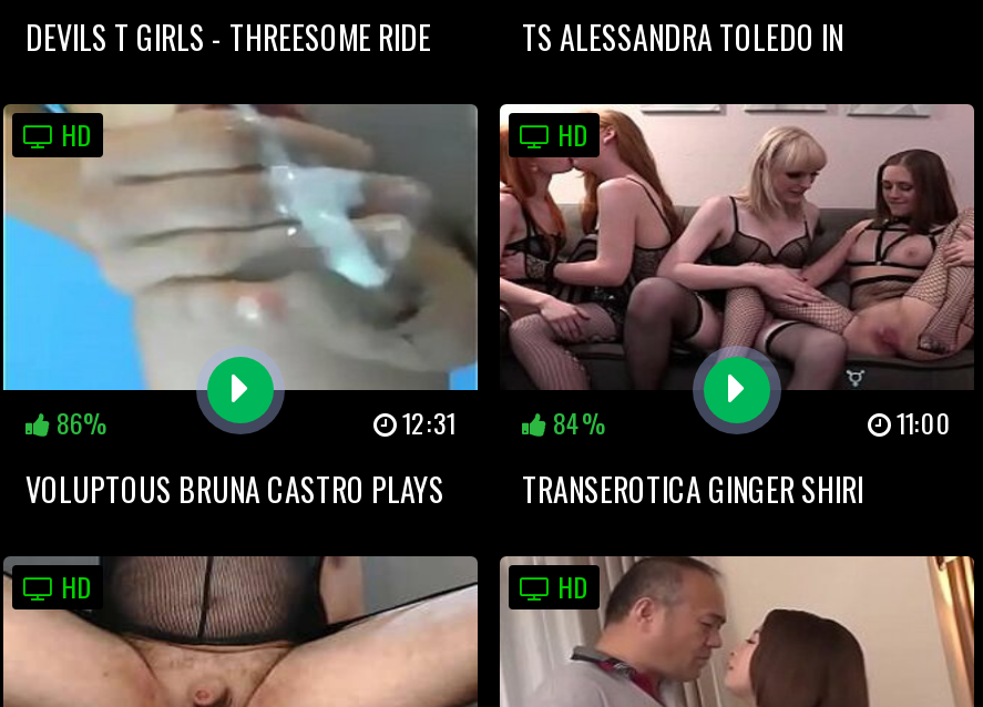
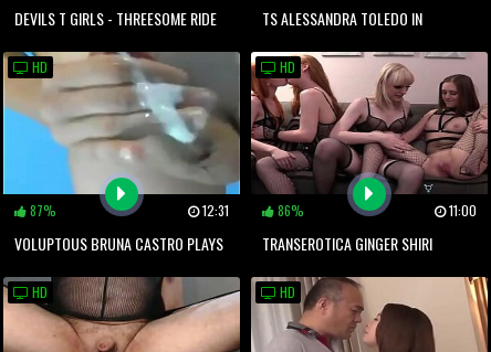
- 86%
+ 87%

- 84%
+ 86%
